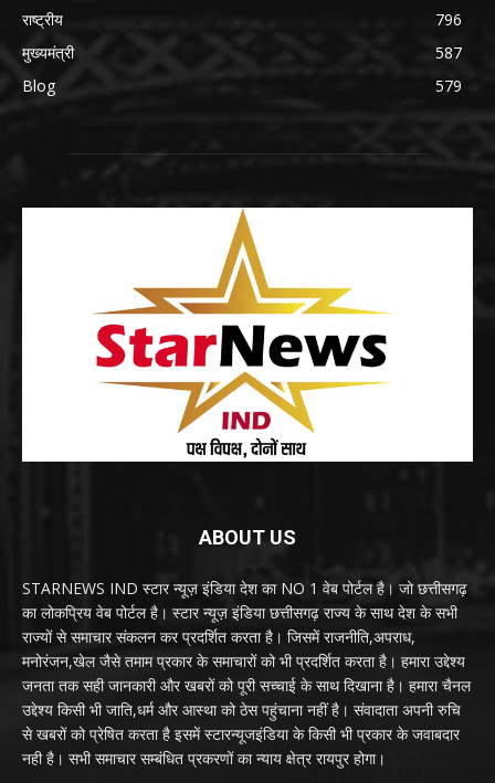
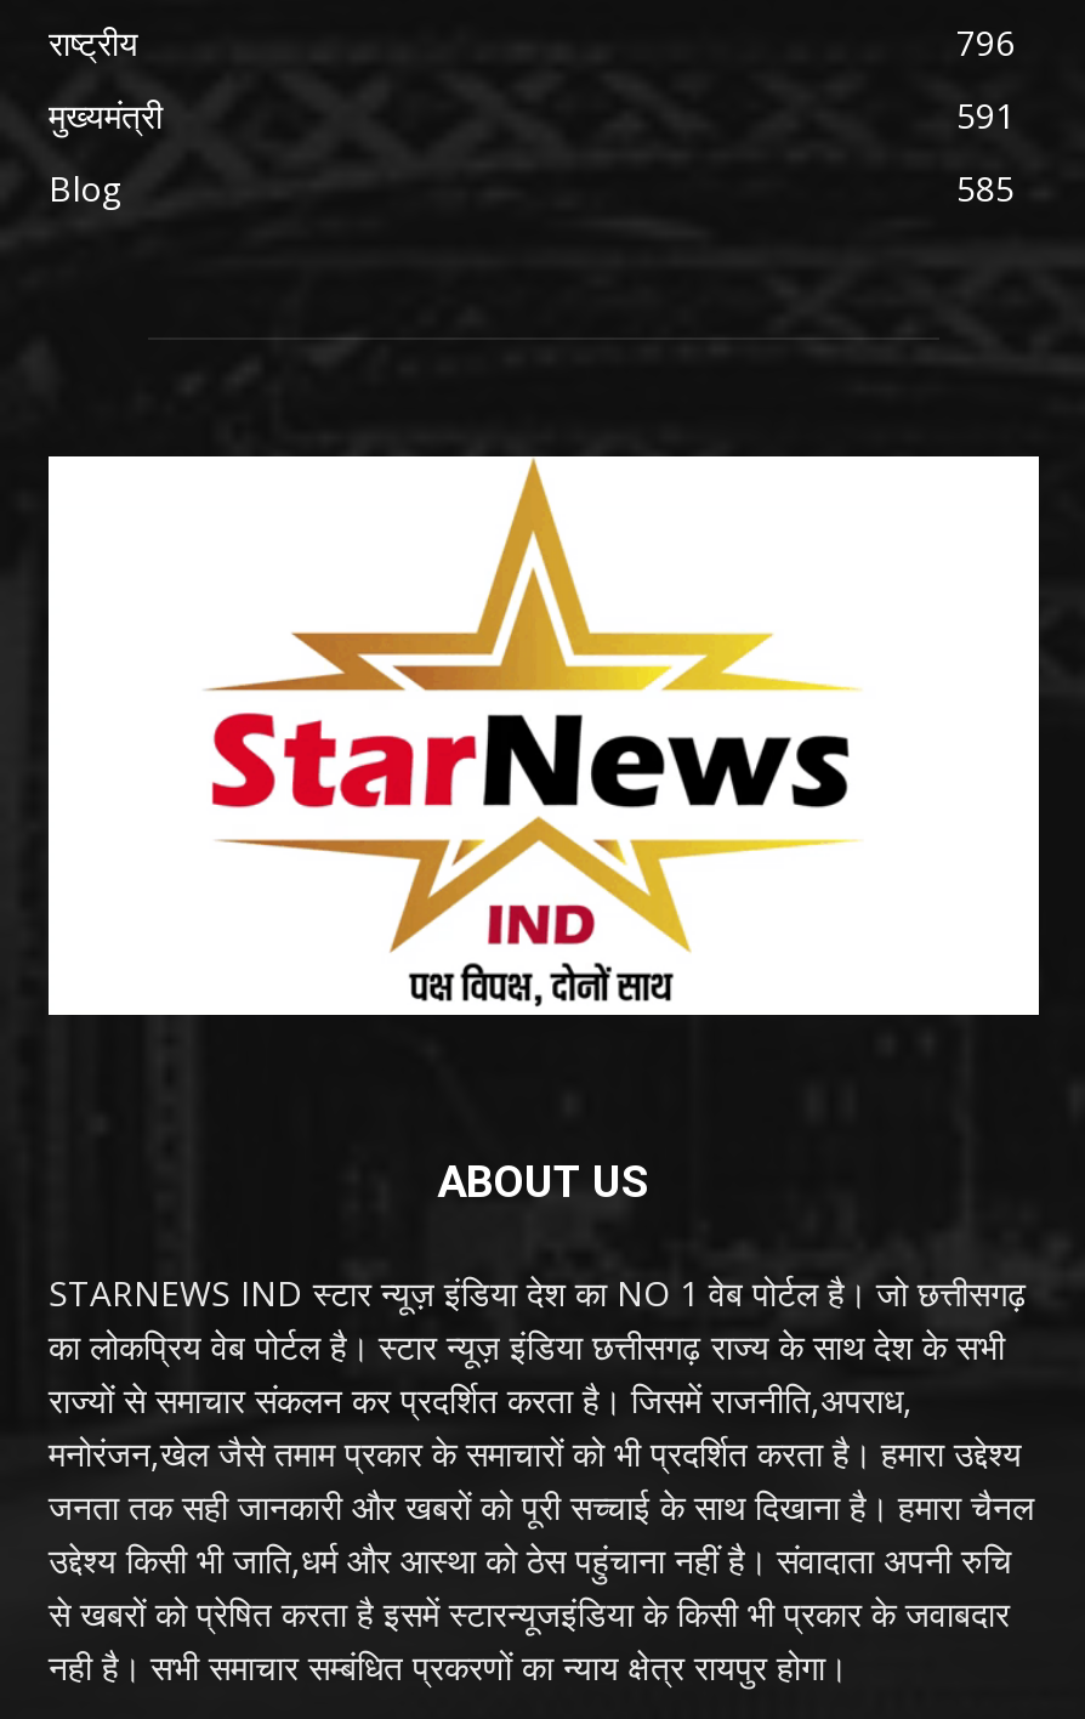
- 587
+ 591

- 579
+ 585
